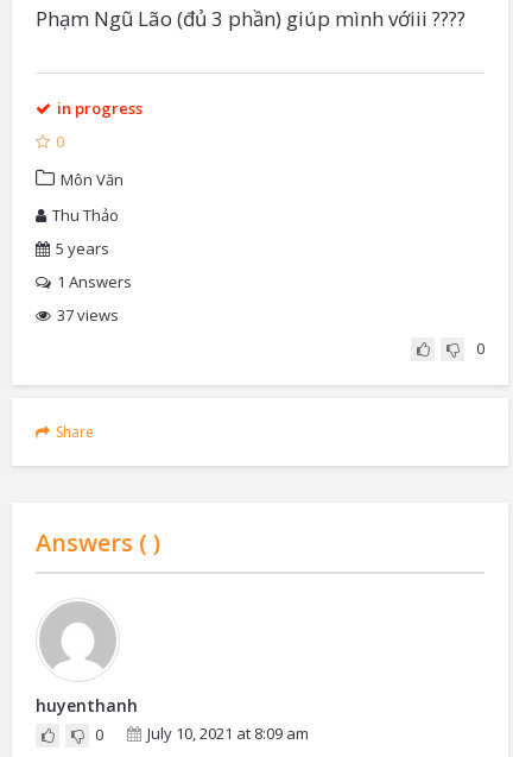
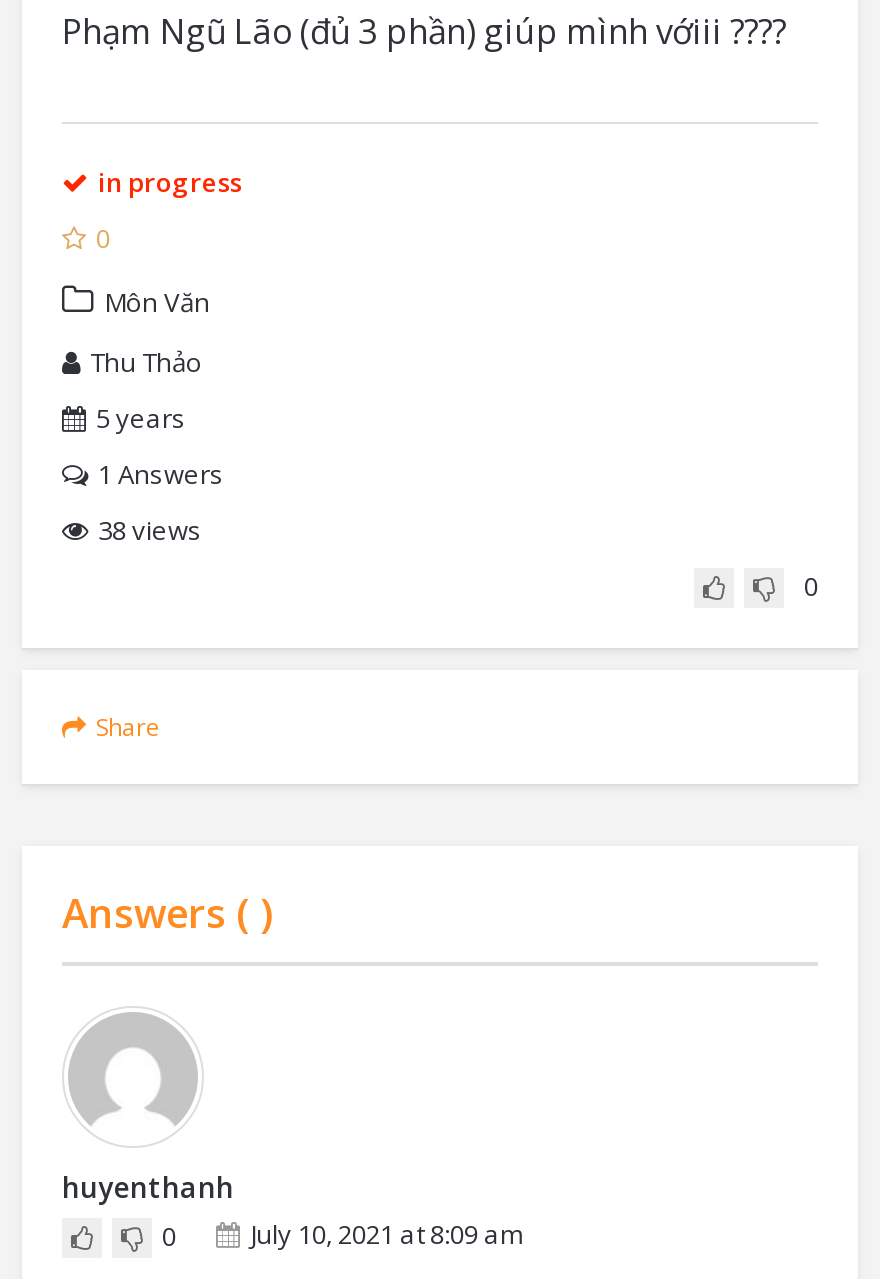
- 37 views
+ 38 views
